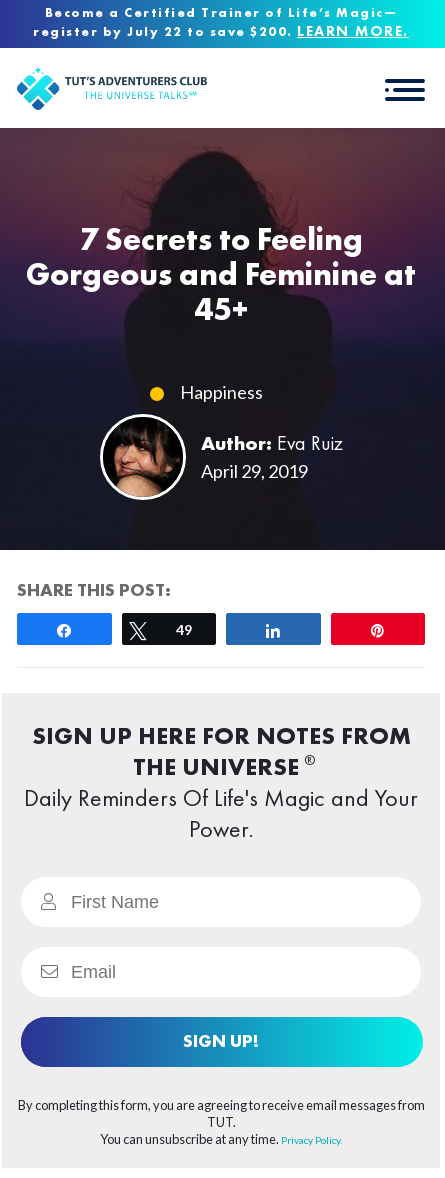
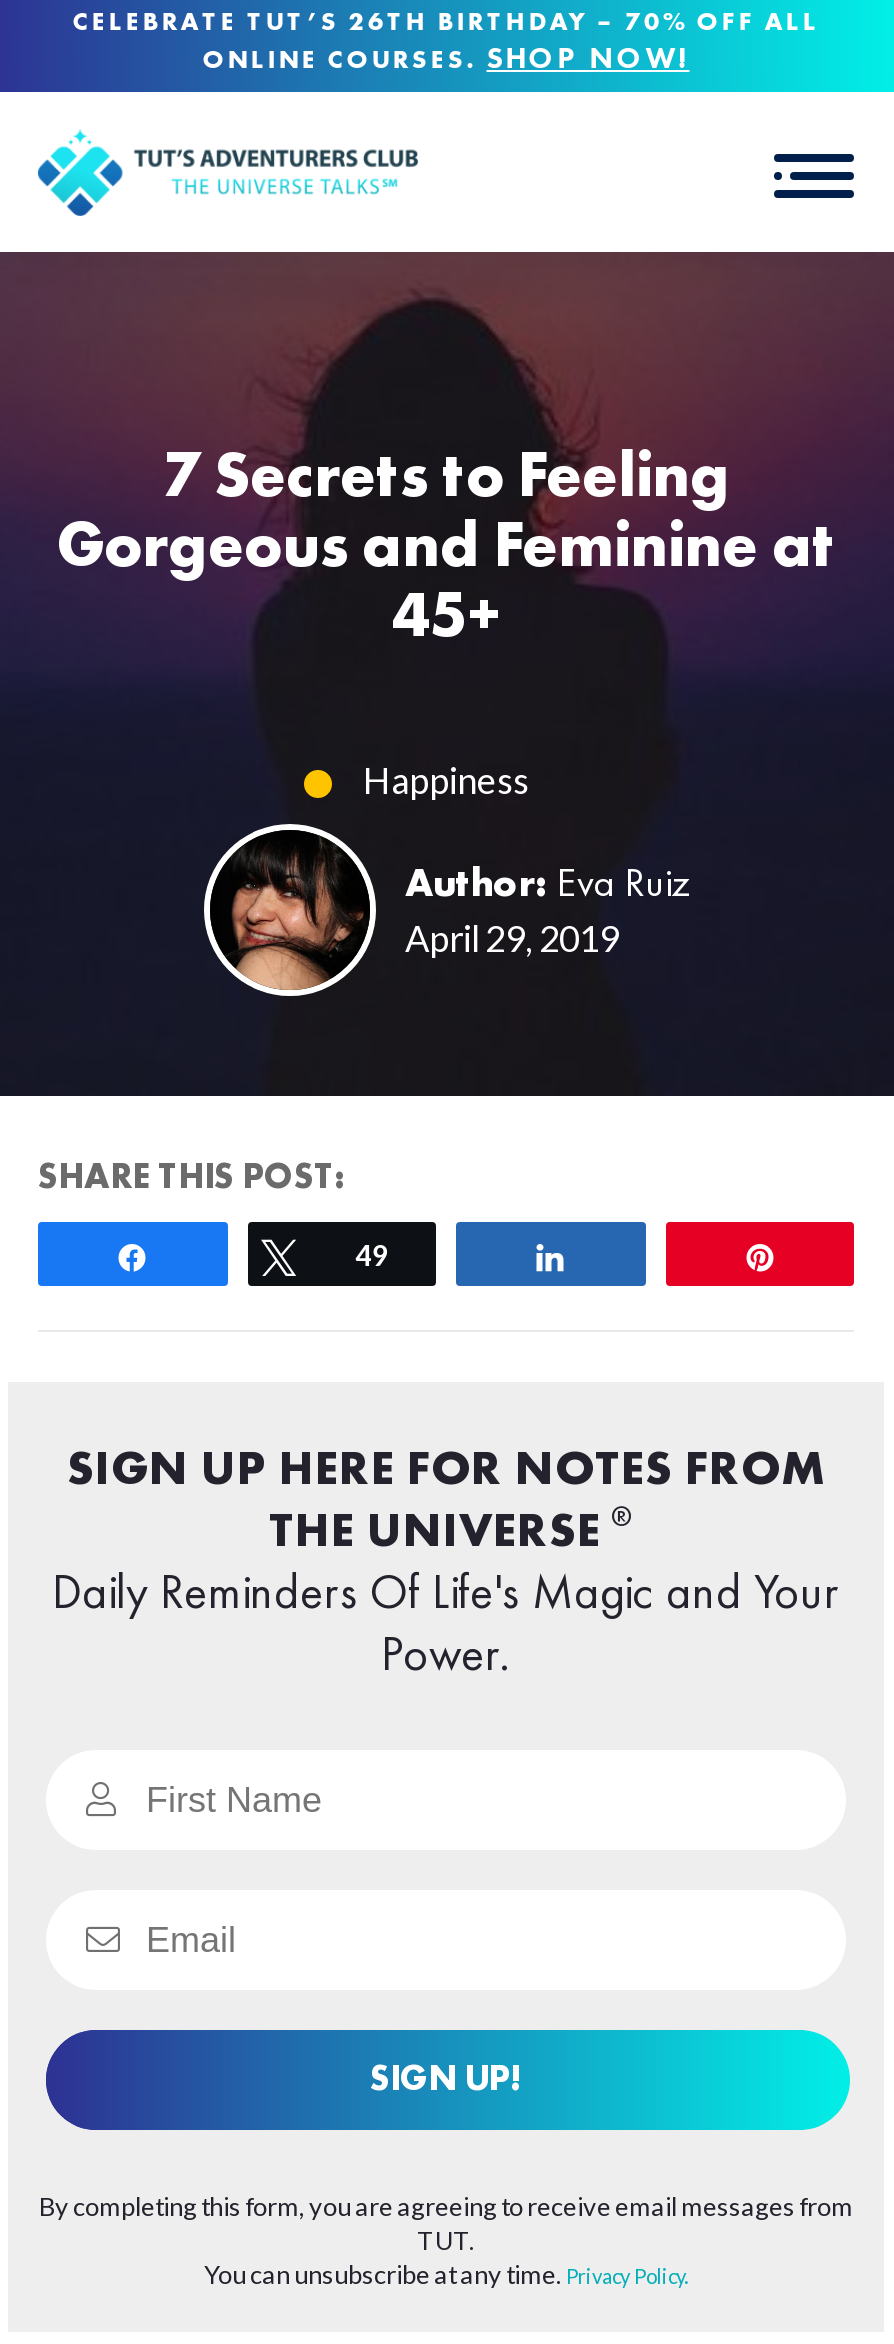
- Become a Certified Trainer of Life’s Magic—
- register by July 22 to save $200. LEARN MORE.
+ CELEBRATE TUT’S 26TH BIRTHDAY – 70% OFF ALL
+ ONLINE COURSES. SHOP NOW!
